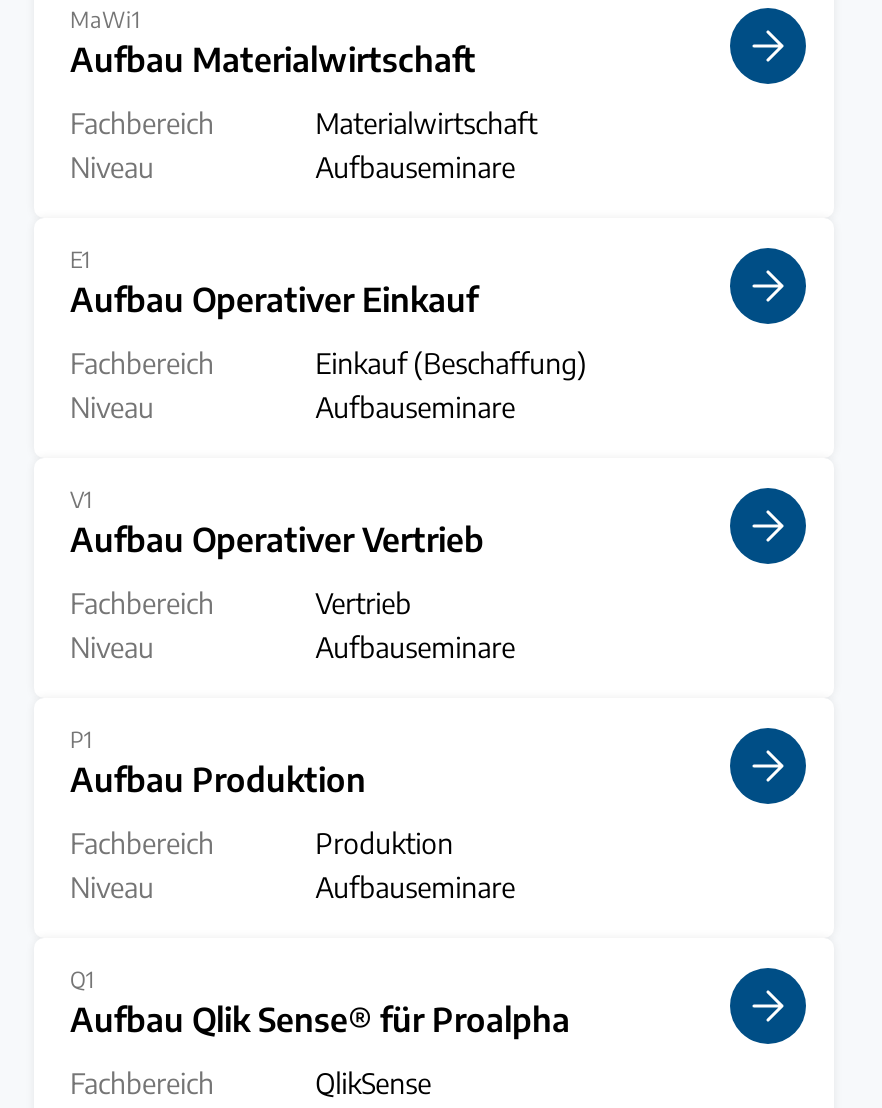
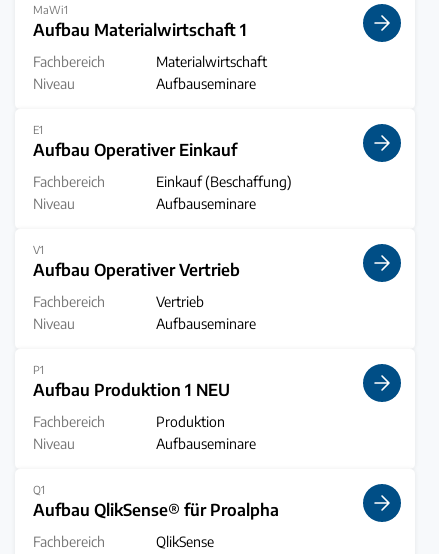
- Aufbau Materialwirtschaft
+ Aufbau Materialwirtschaft 1

- Aufbau Produktion
+ Aufbau Produktion 1 NEU

- Aufbau Qlik Sense® für Proalpha
+ Aufbau QlikSense® für Proalpha
